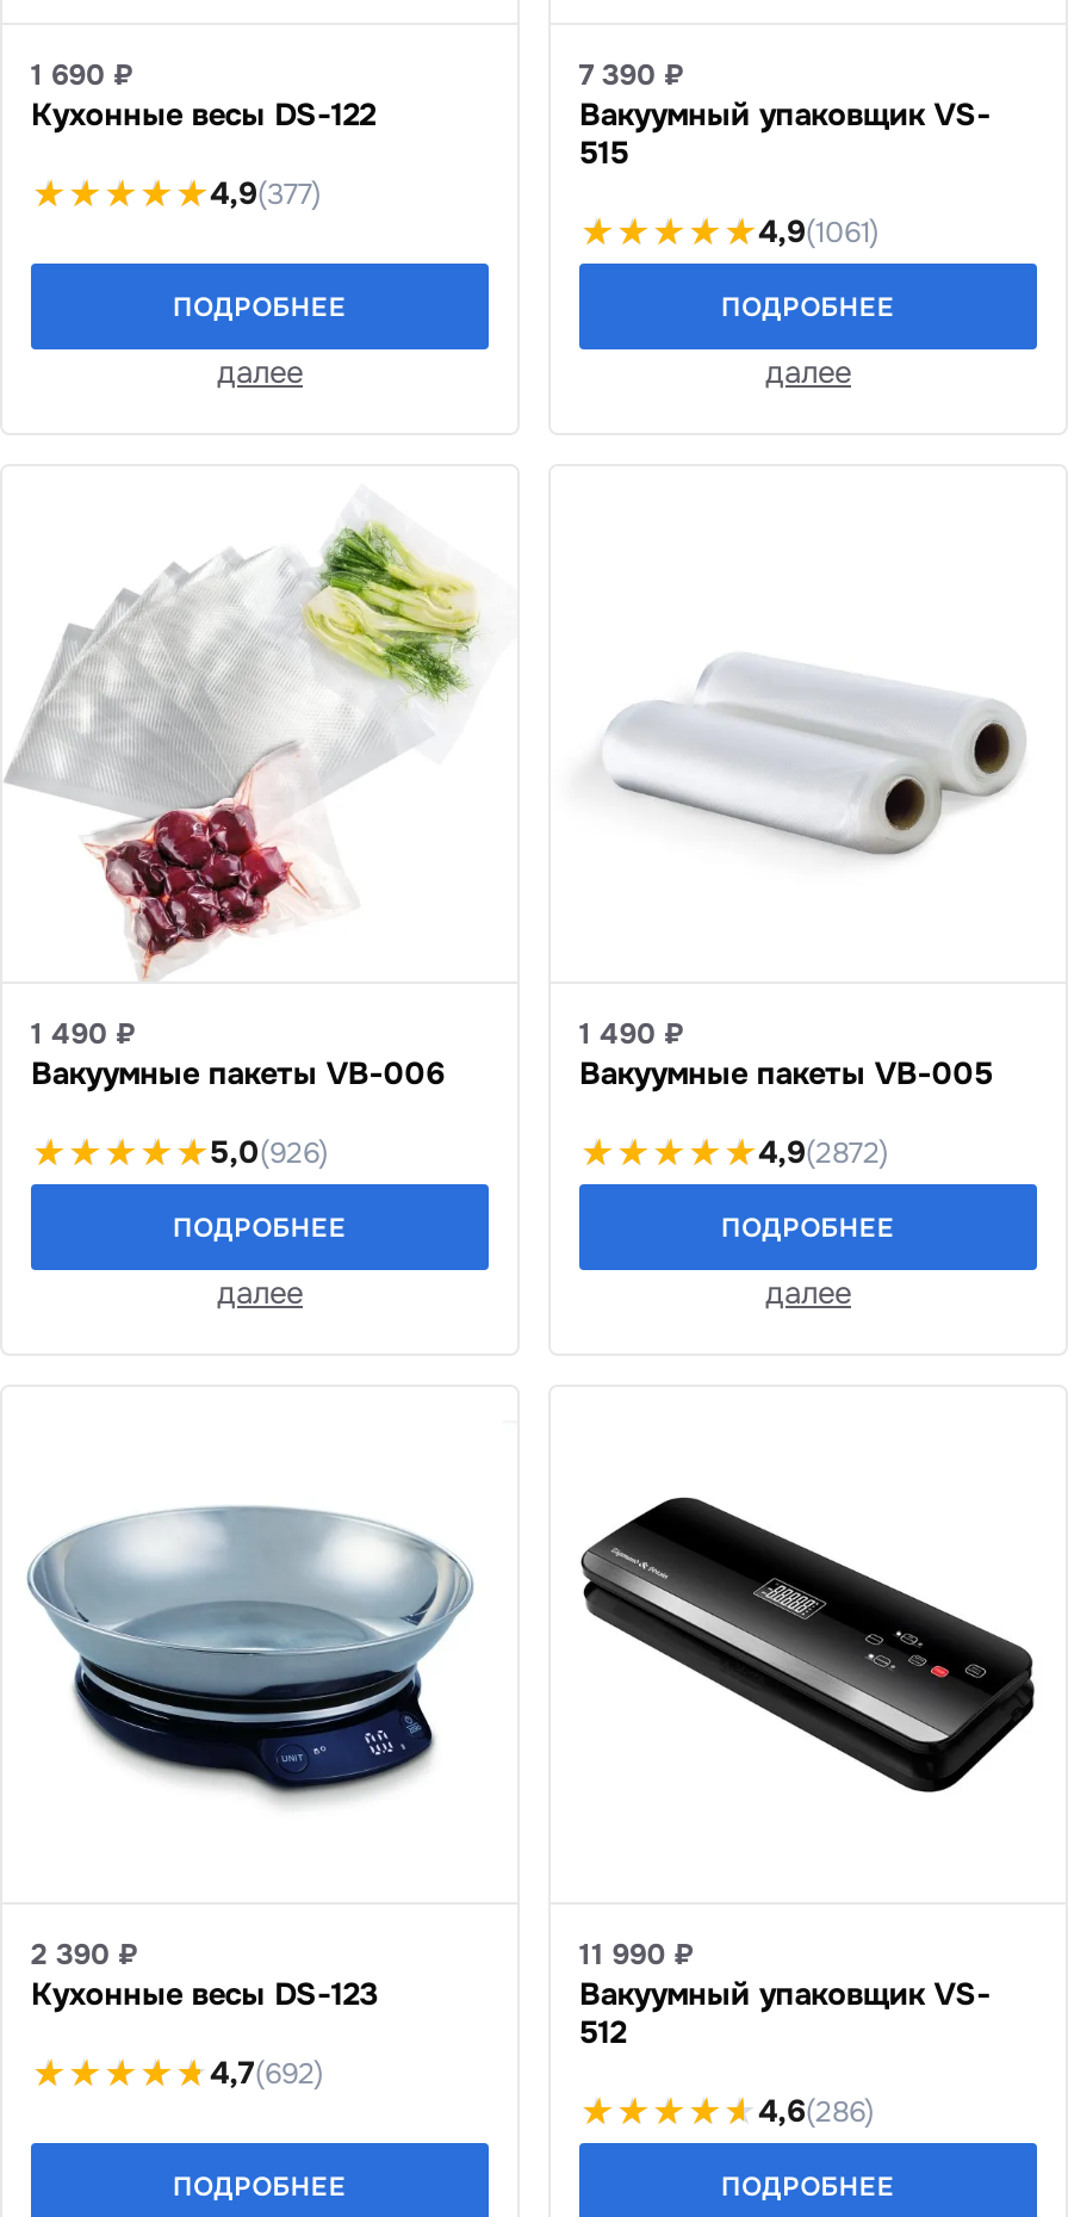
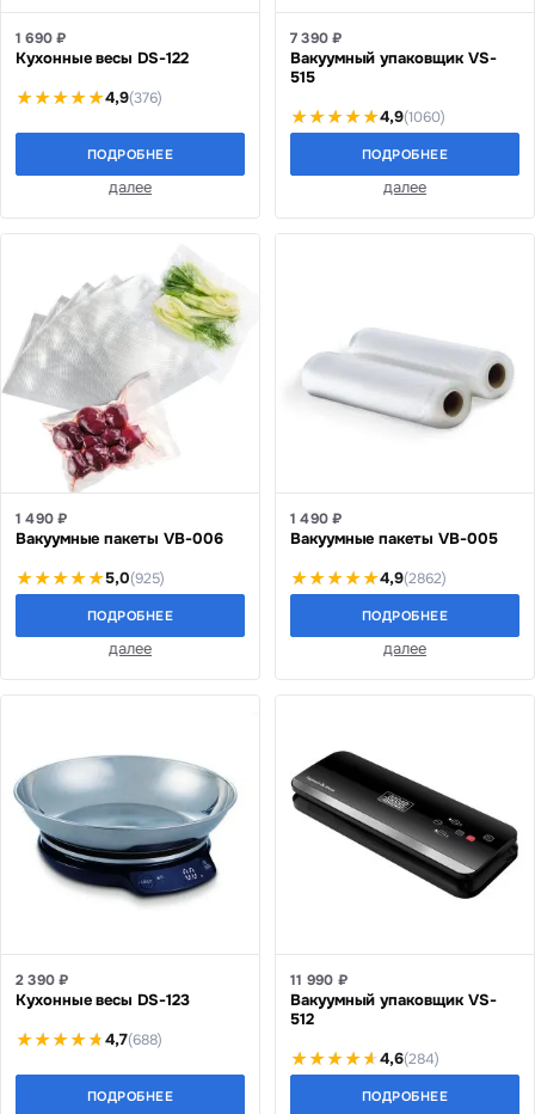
- 4,9(377)
+ 4,9(376)

- 4,9(1061)
+ 4,9(1060)

- 5,0(926)
+ 5,0(925)

- 4,9(2872)
+ 4,9(2862)

- 4,7(692)
+ 4,7(688)

- 4,6(286)
+ 4,6(284)
